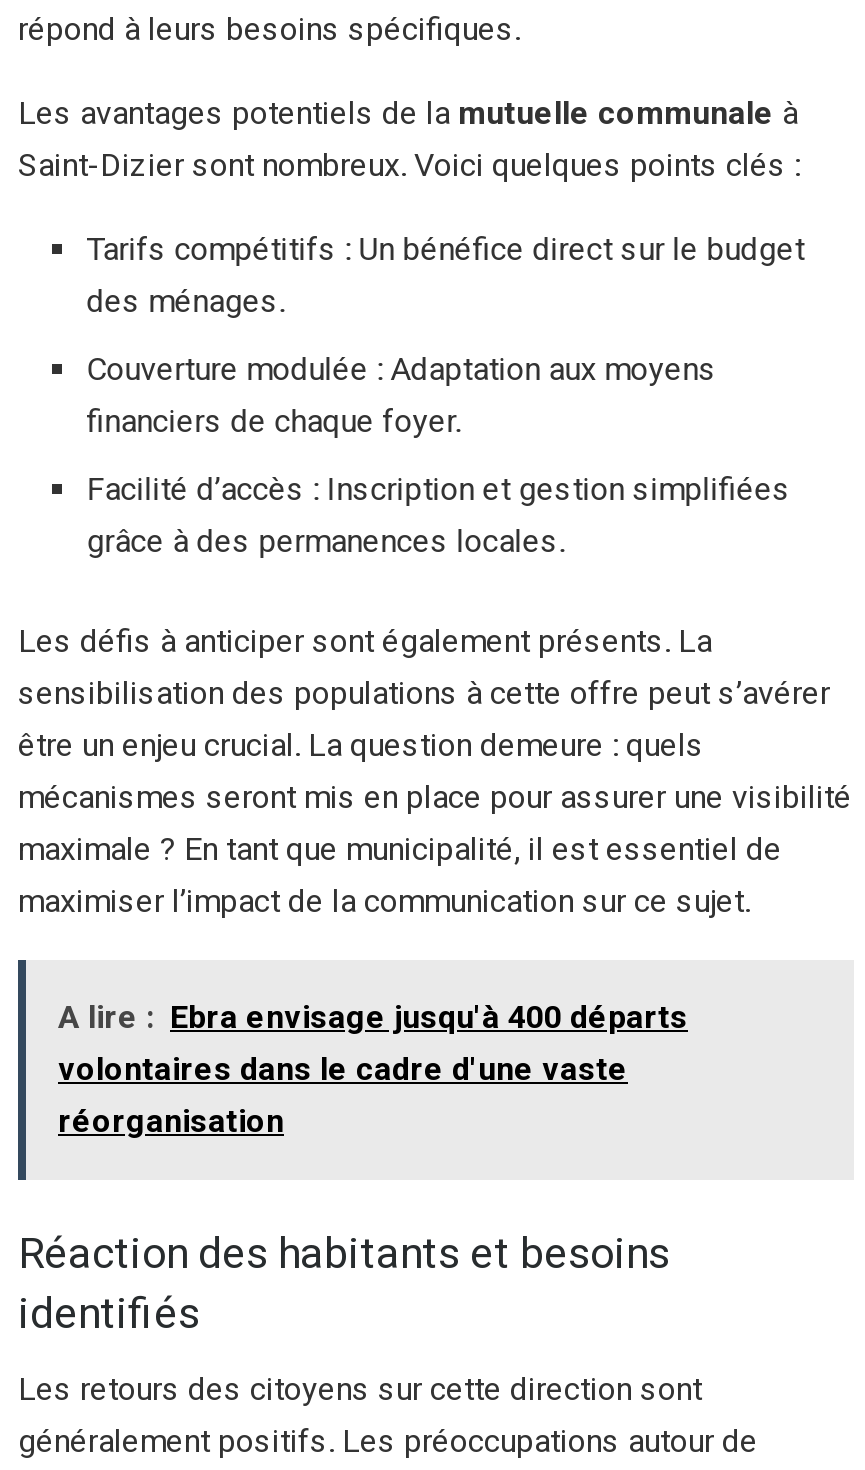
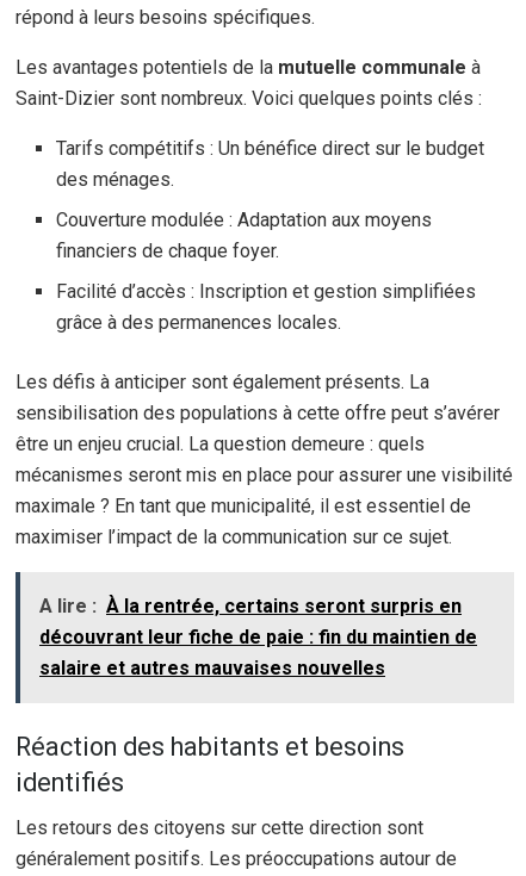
- A lire : Ebra envisage jusqu'à 400 départs
- volontaires dans le cadre d'une vaste
- réorganisation
+ A lire : À la rentrée, certains seront surpris en
+ découvrant leur fiche de paie : fin du maintien de
+ salaire et autres mauvaises nouvelles
